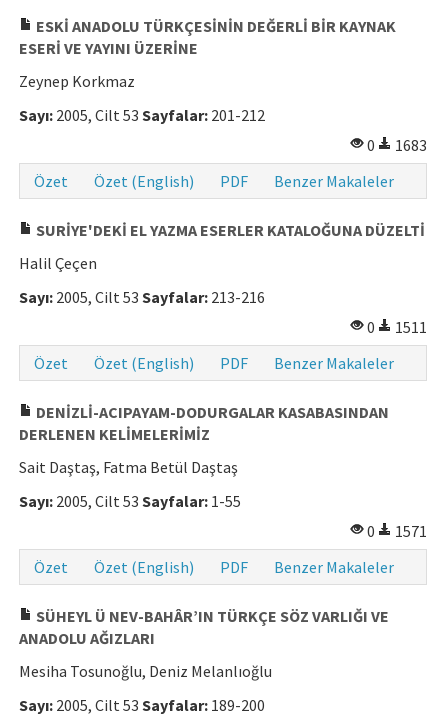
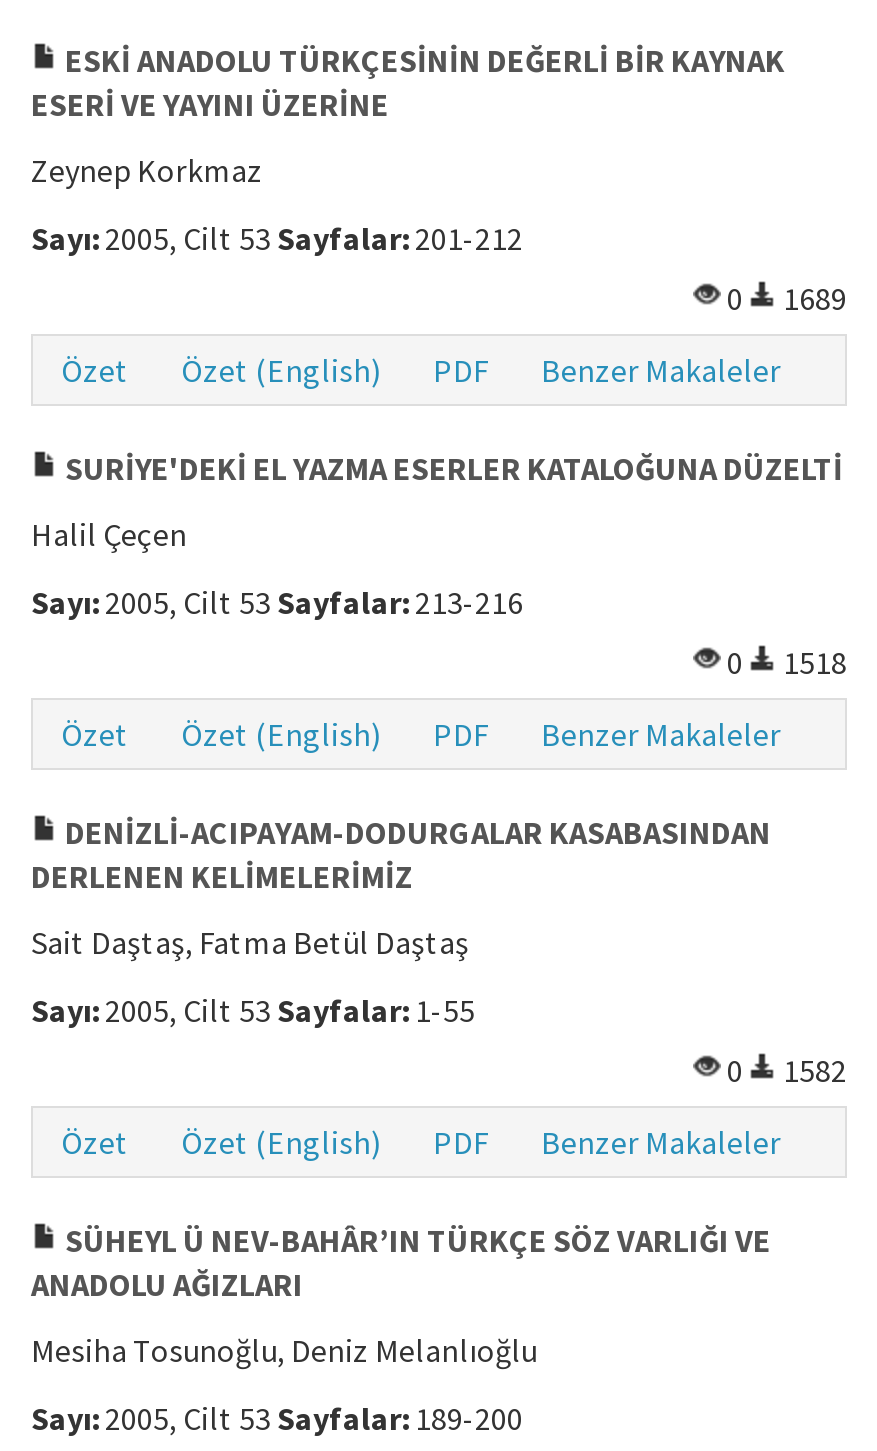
- 0 1683
+ 0 1689

- 0 1511
+ 0 1518

- 0 1571
+ 0 1582
